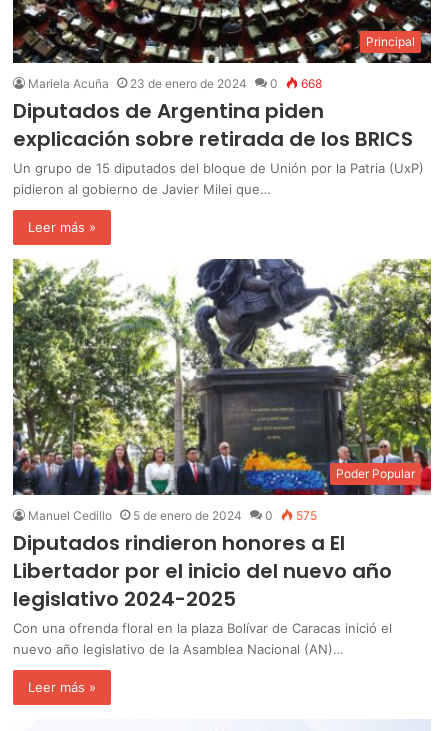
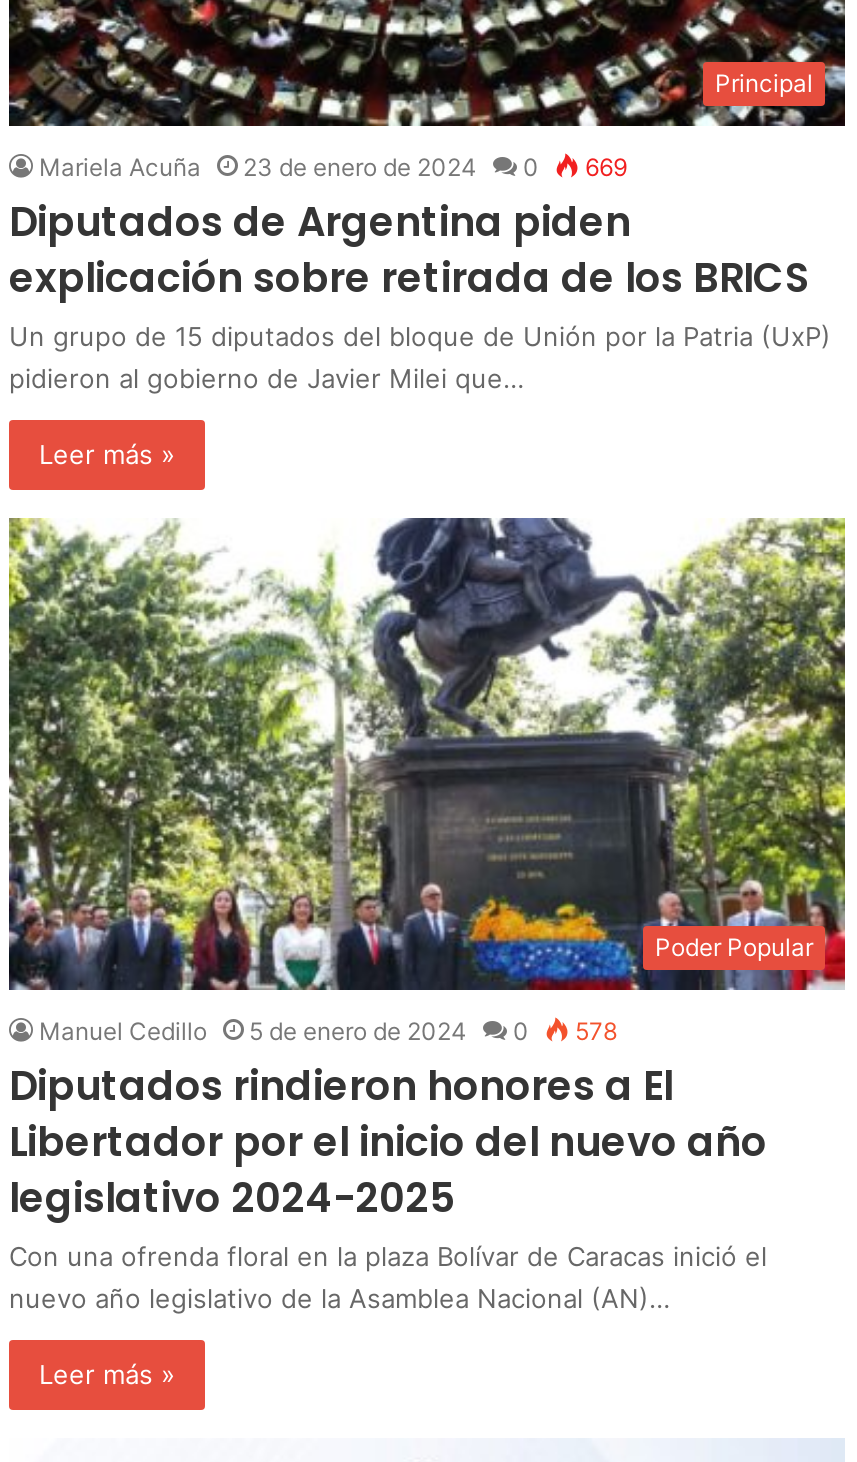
- Mariela Acuña 23 de enero de 2024 0 668
+ Mariela Acuña 23 de enero de 2024 0 669

- Manuel Cedillo 5 de enero de 2024 0 575
+ Manuel Cedillo 5 de enero de 2024 0 578
